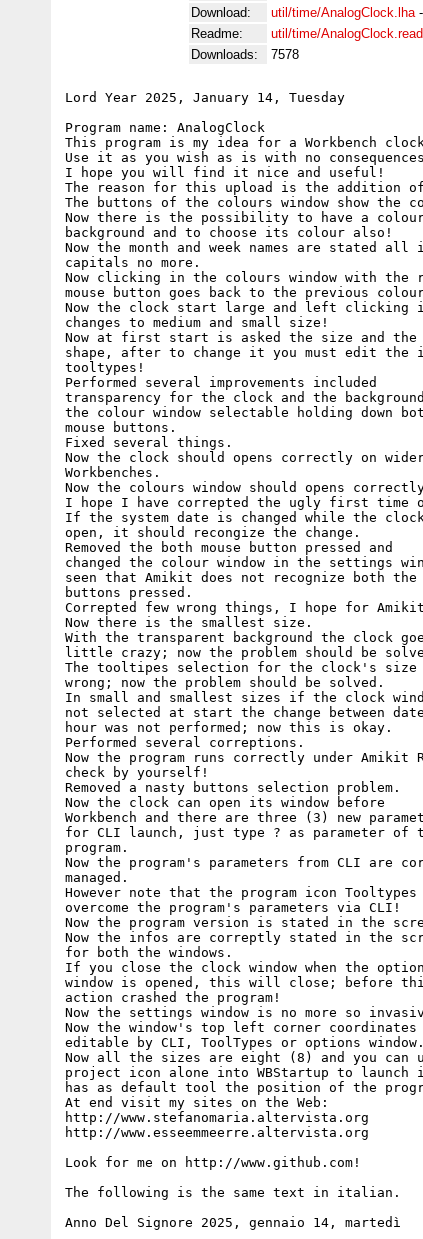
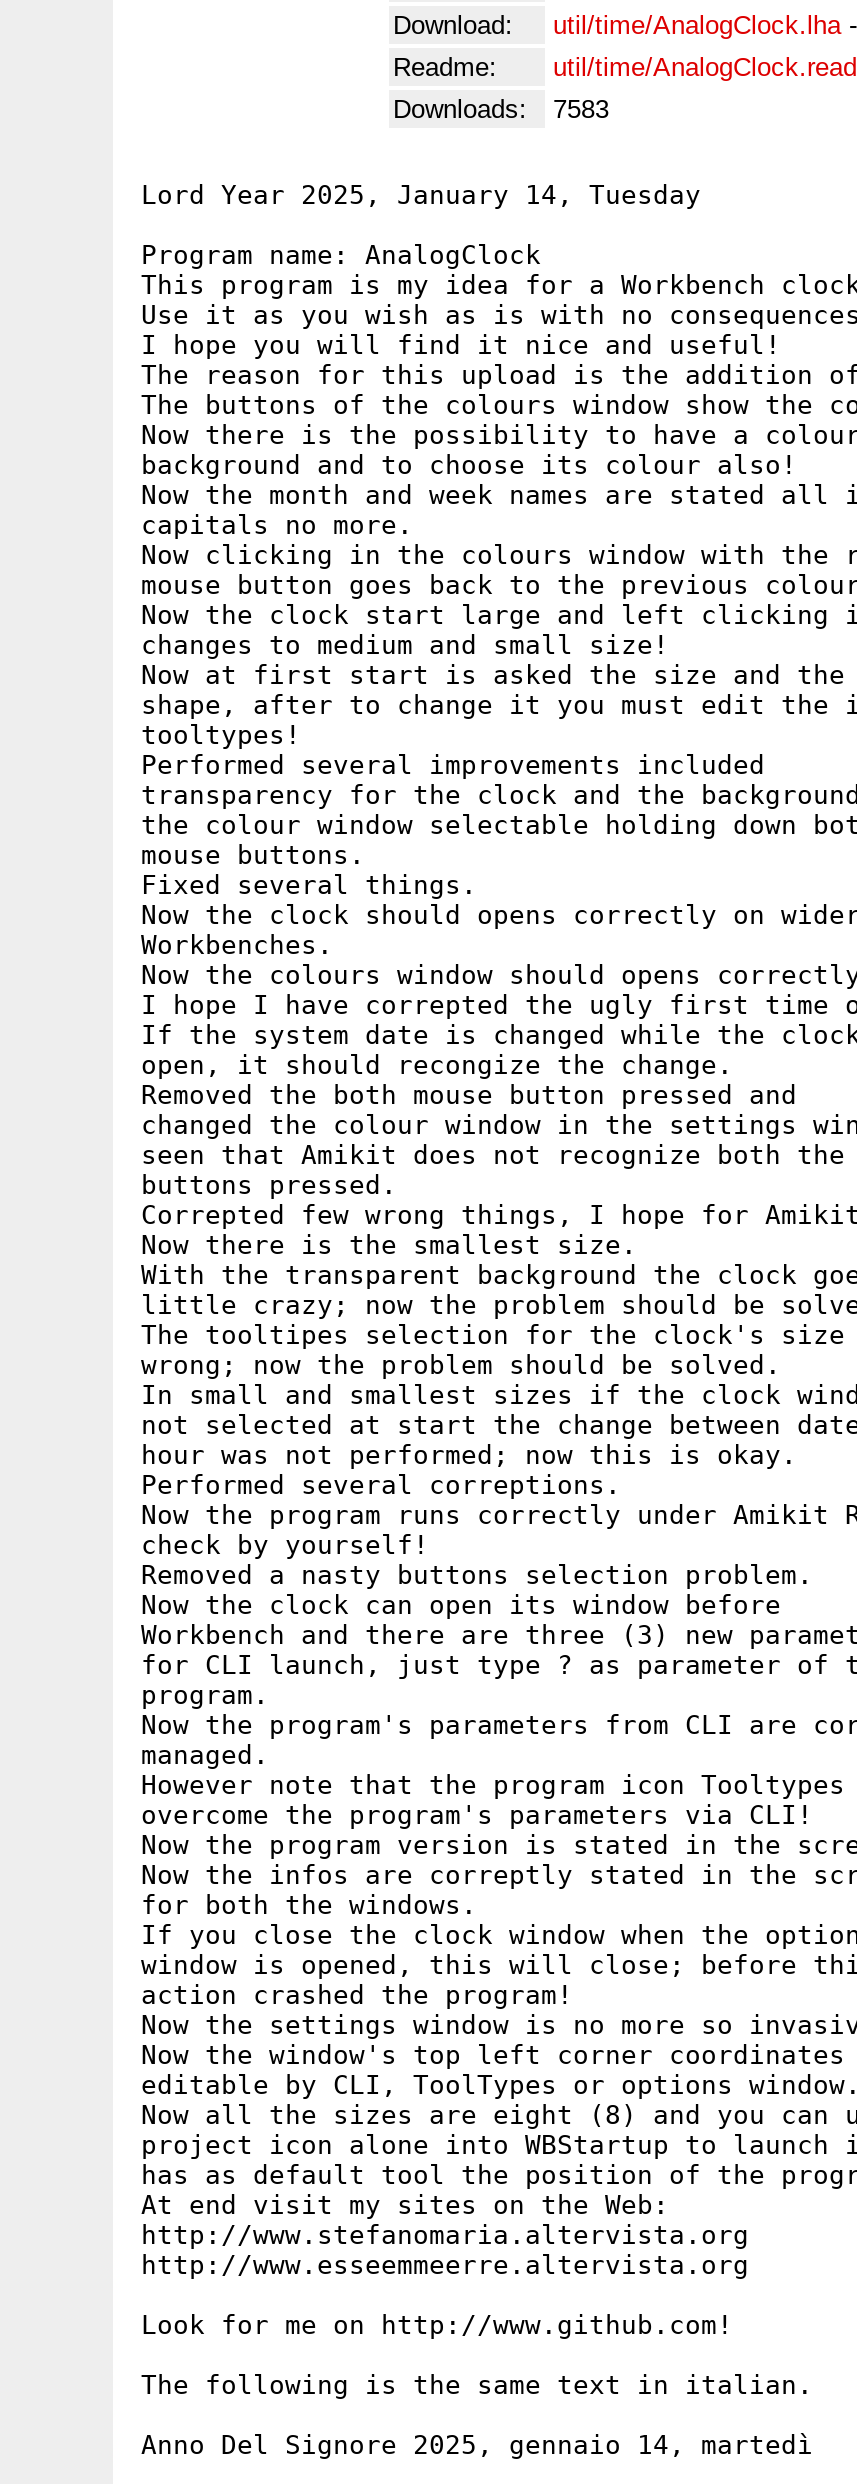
- Downloads: 7578
+ Downloads: 7583
